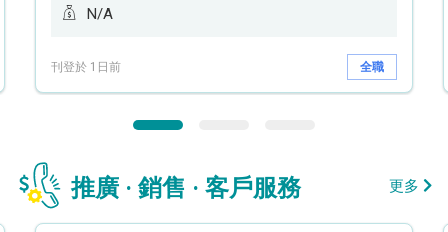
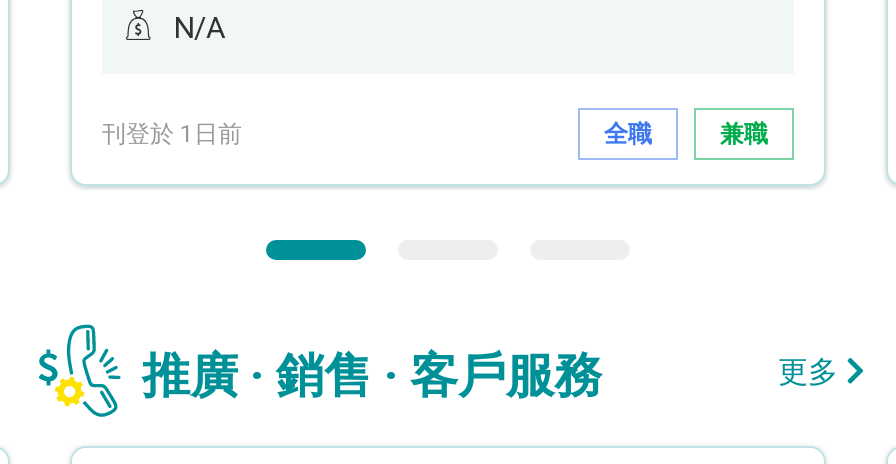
+ 兼職
